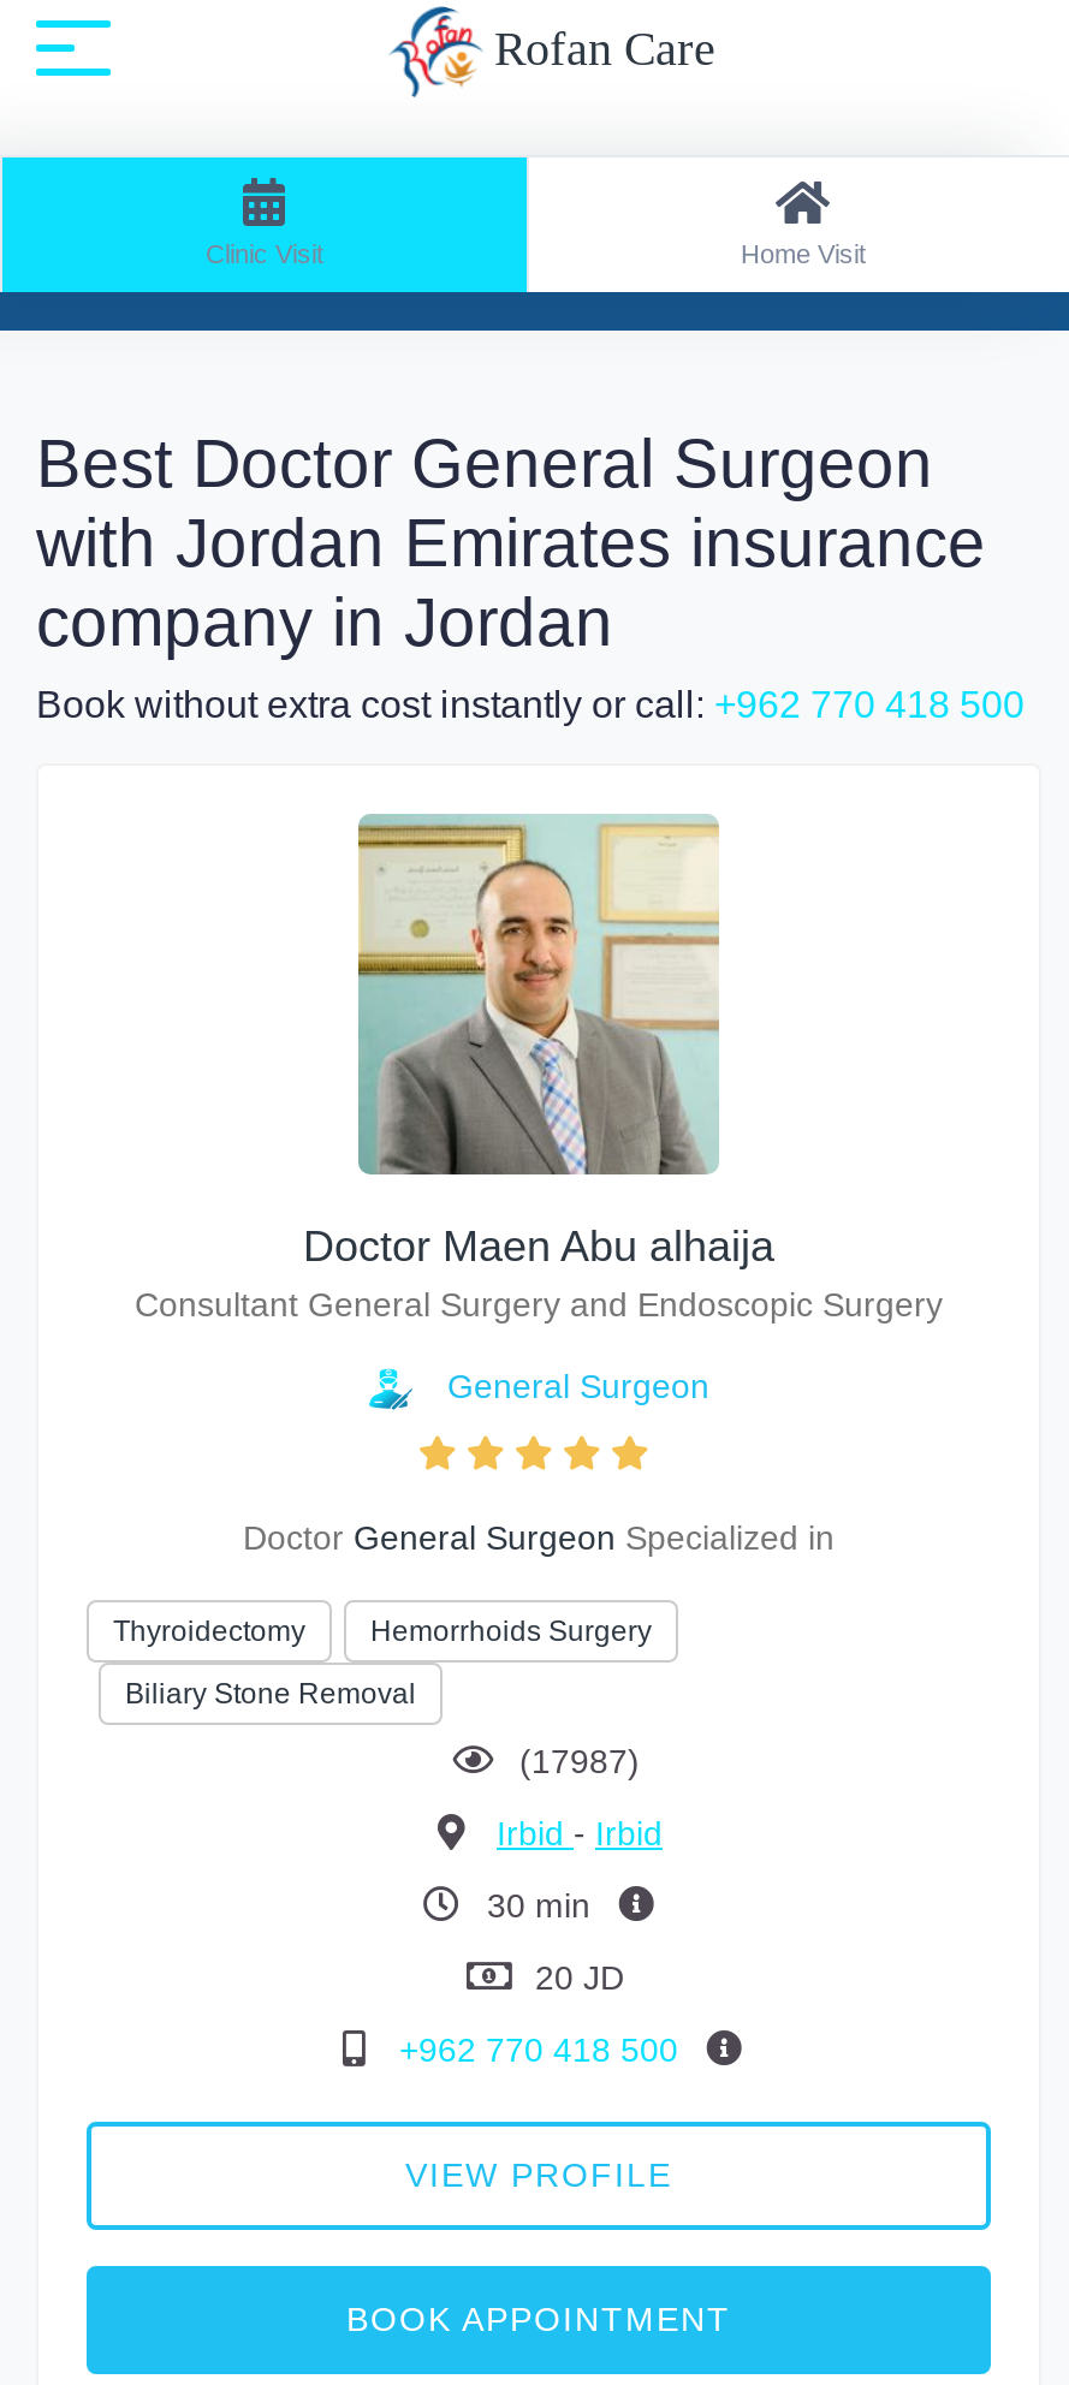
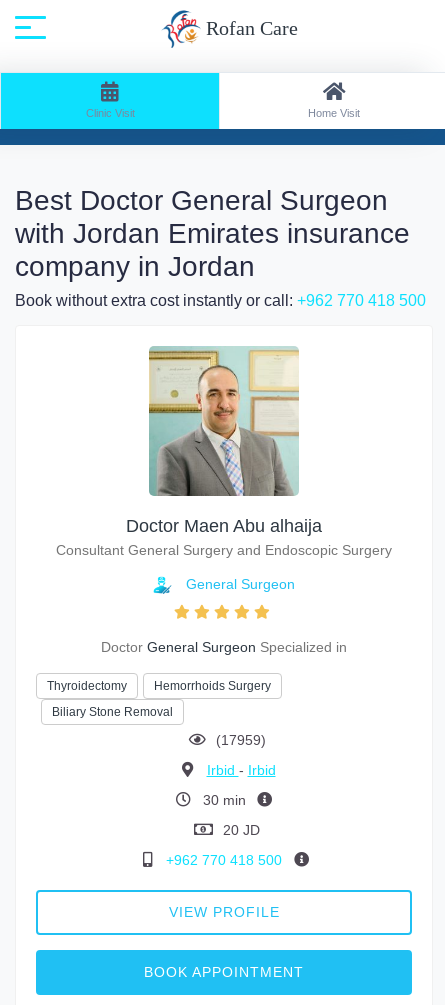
- (17987)
+ (17959)
